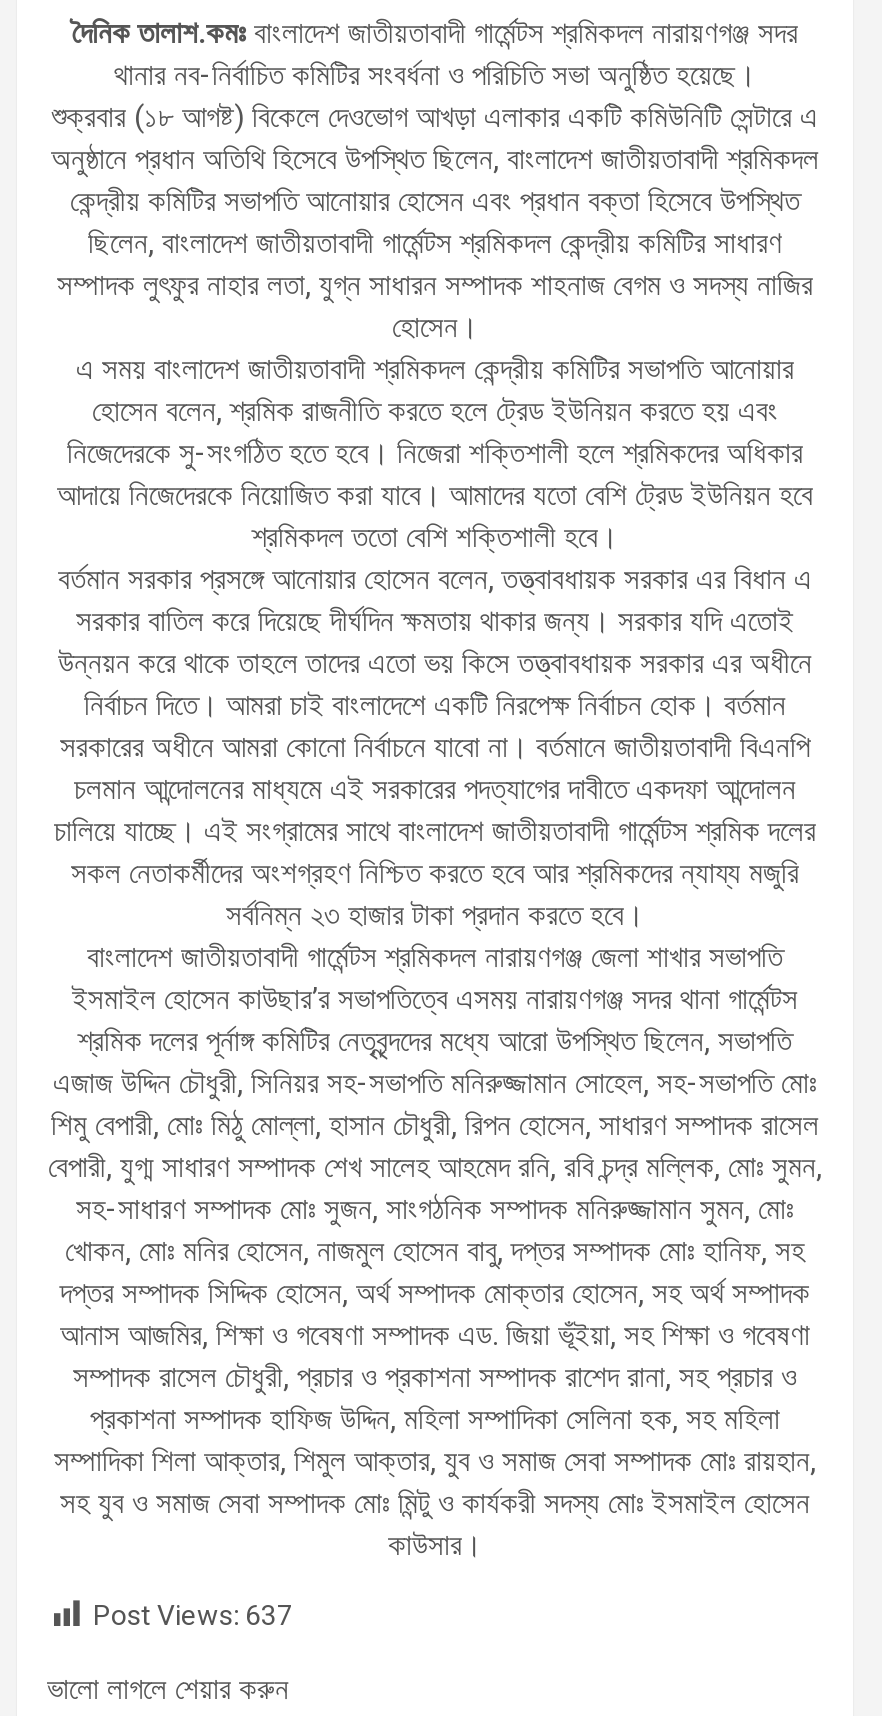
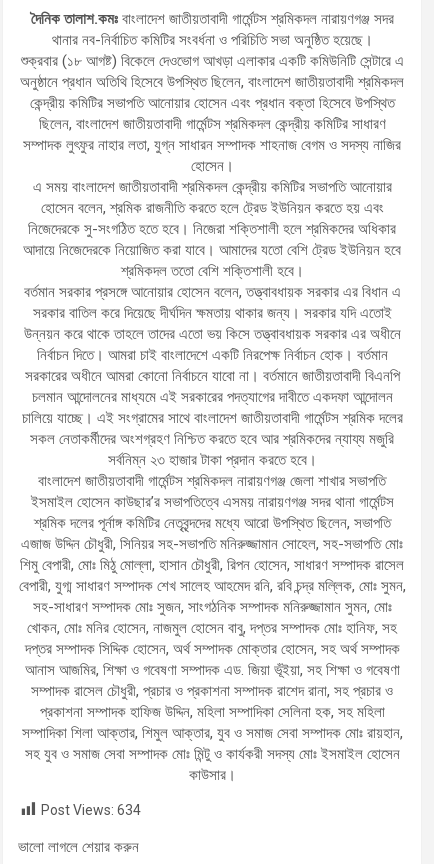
- Post Views: 637
+ Post Views: 634
